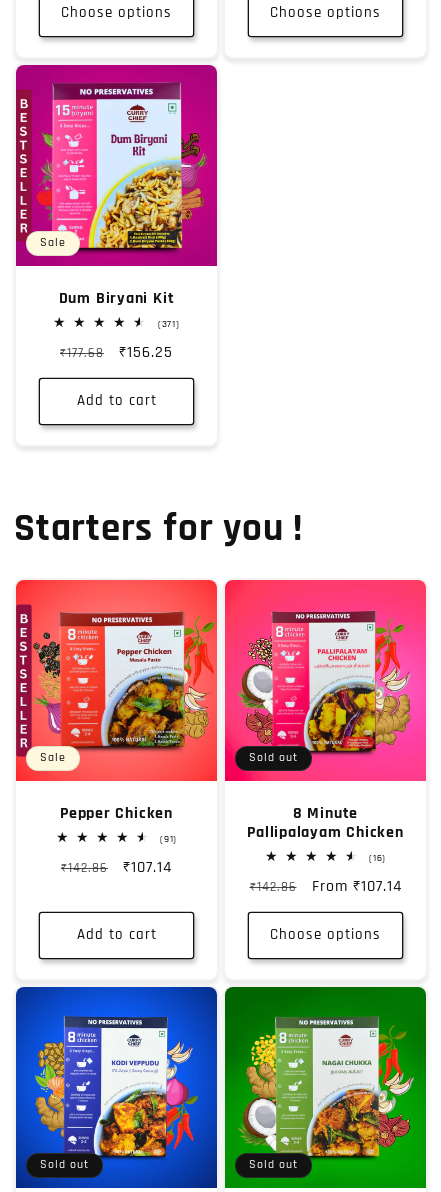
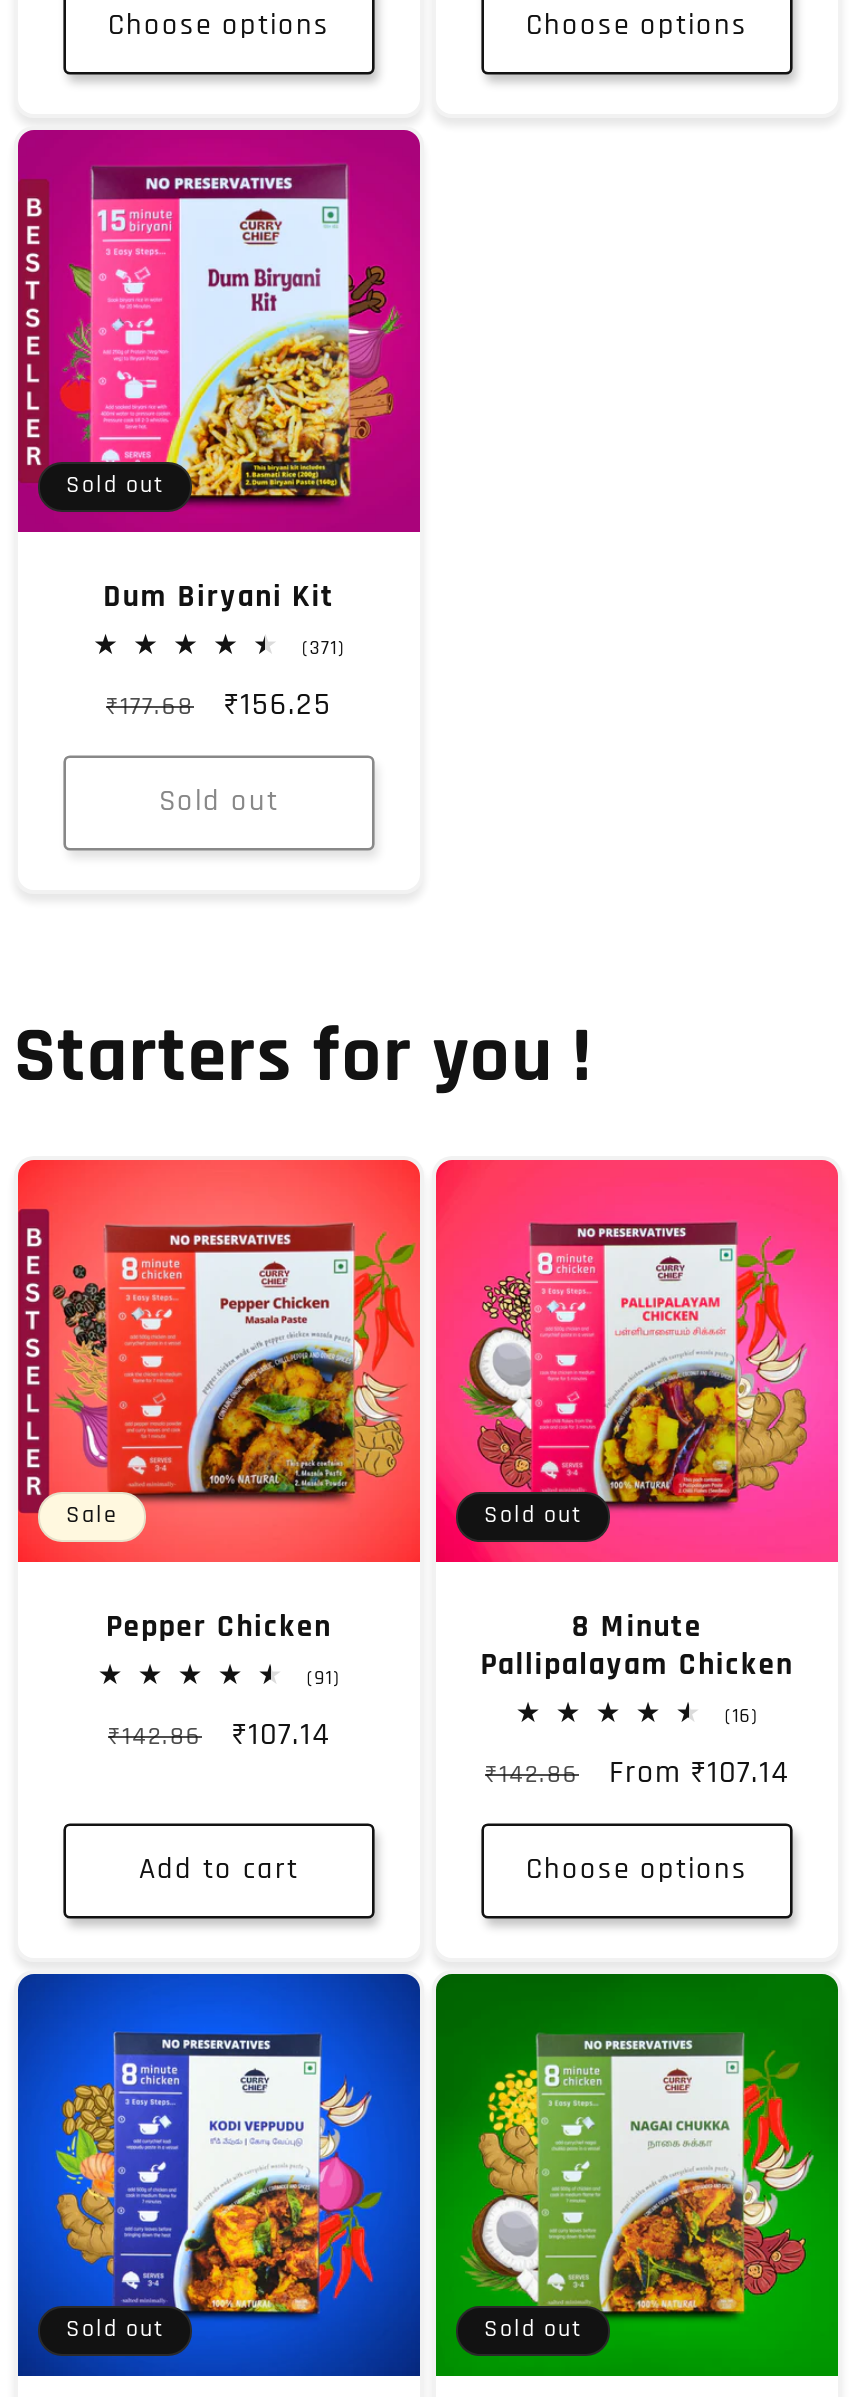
- Sale
+ Sold out

- Add to cart
+ Sold out
